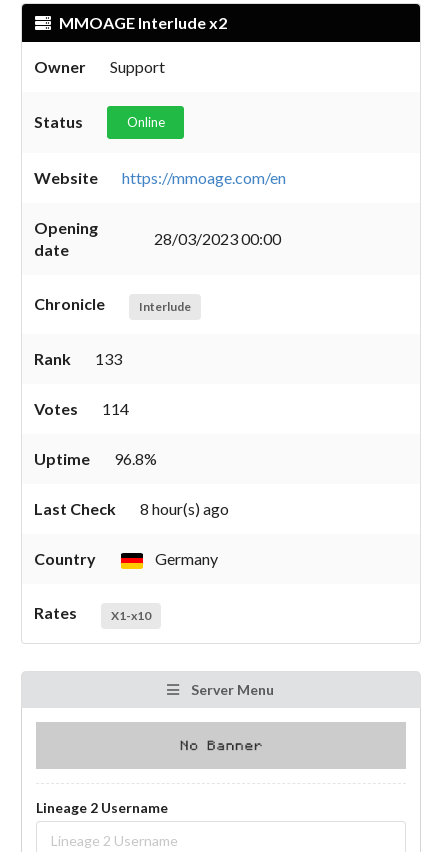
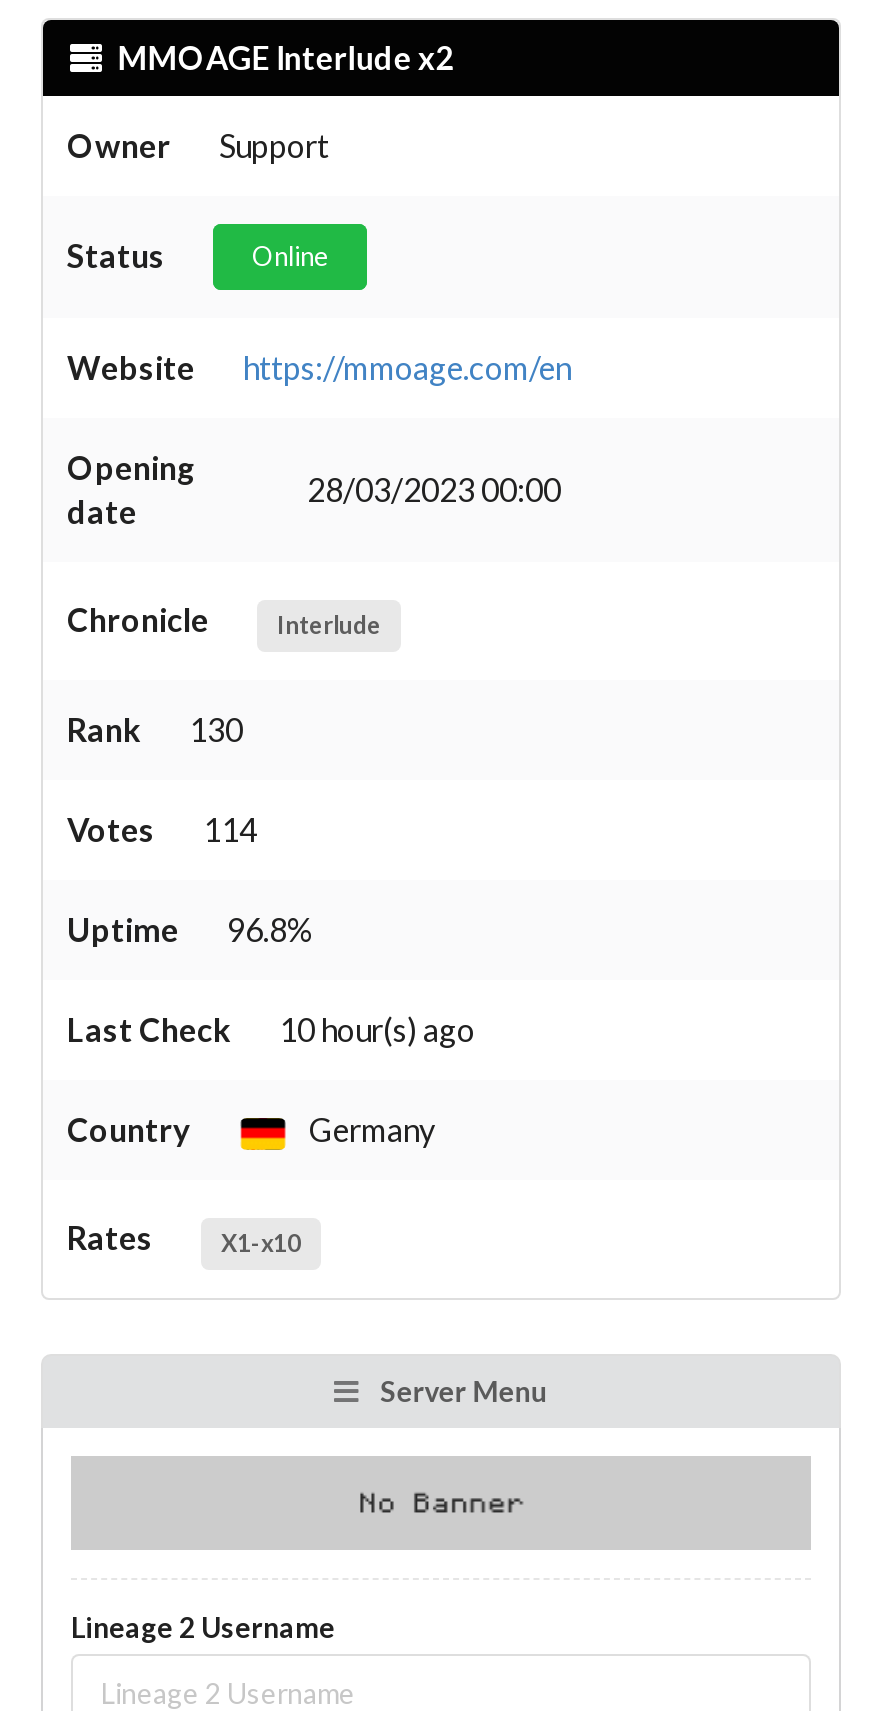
- Rank 133
+ Rank 130

- Last Check 8 hour(s) ago
+ Last Check 10 hour(s) ago
